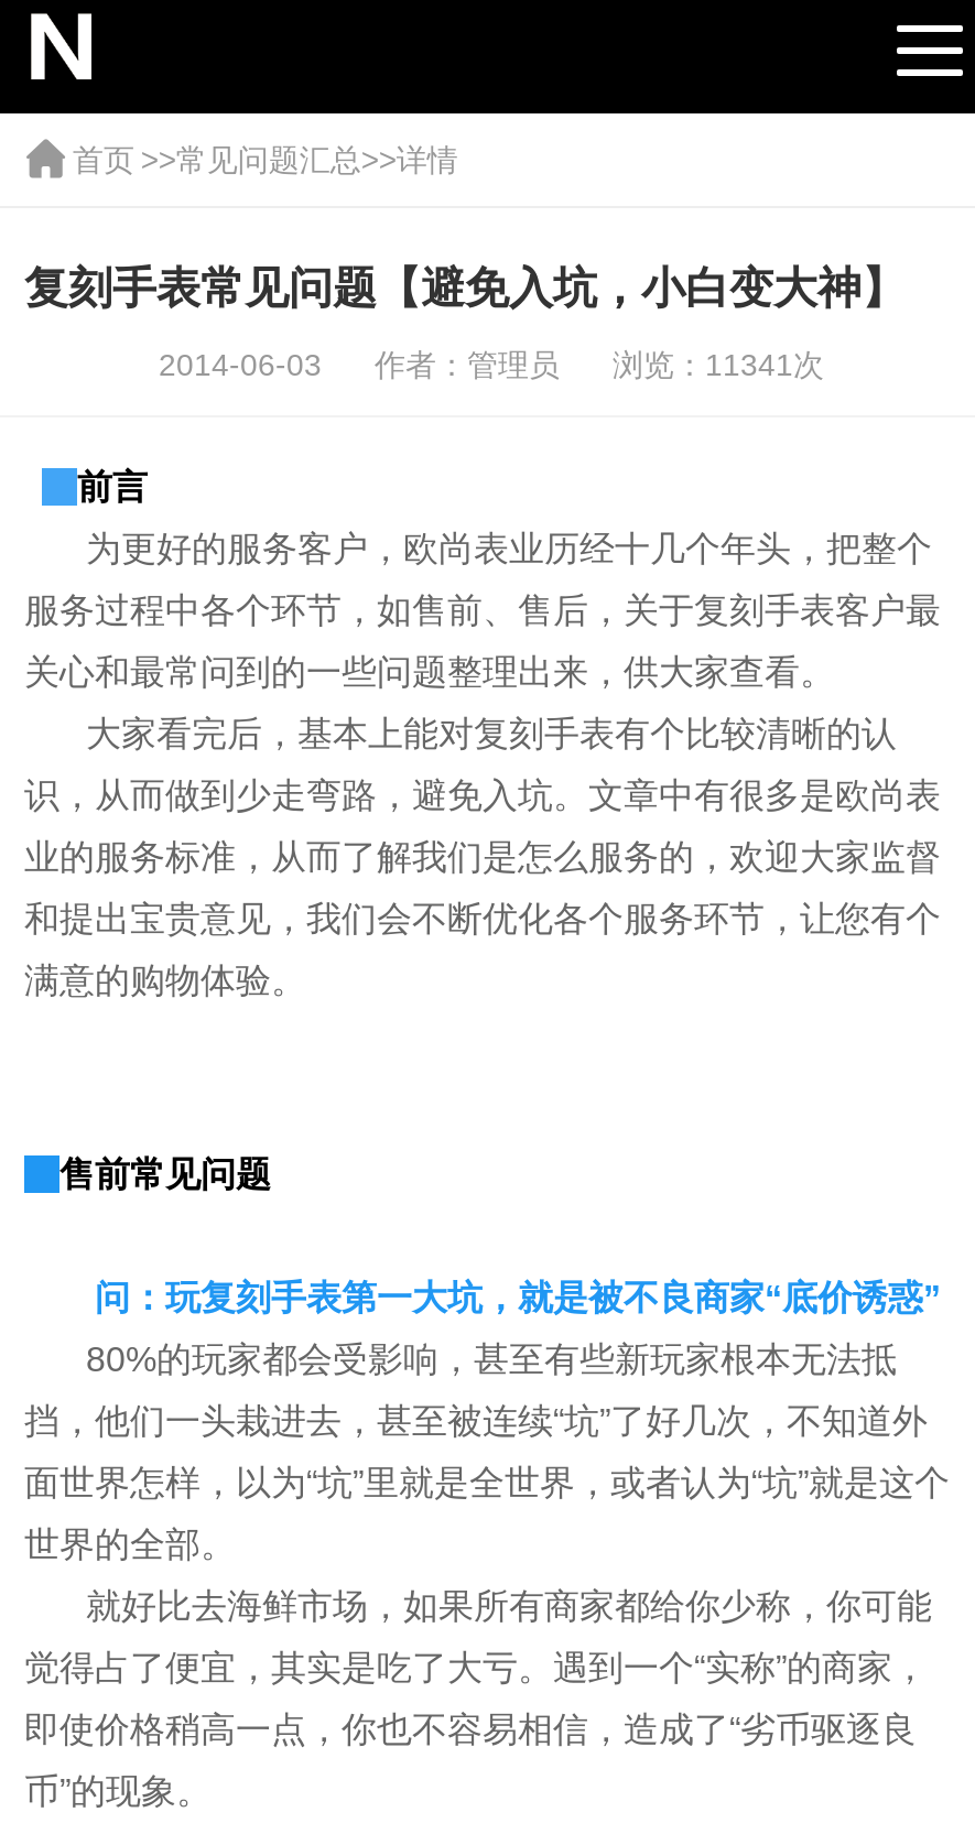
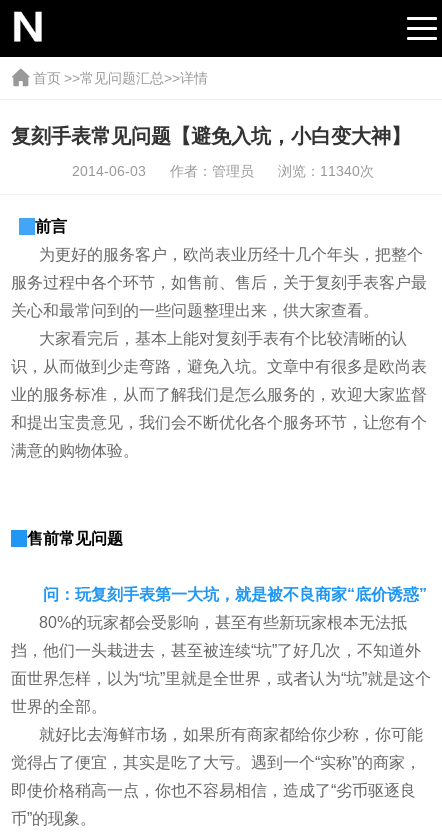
- 2014-06-03 作者：管理员 浏览：11341次
+ 2014-06-03 作者：管理员 浏览：11340次
